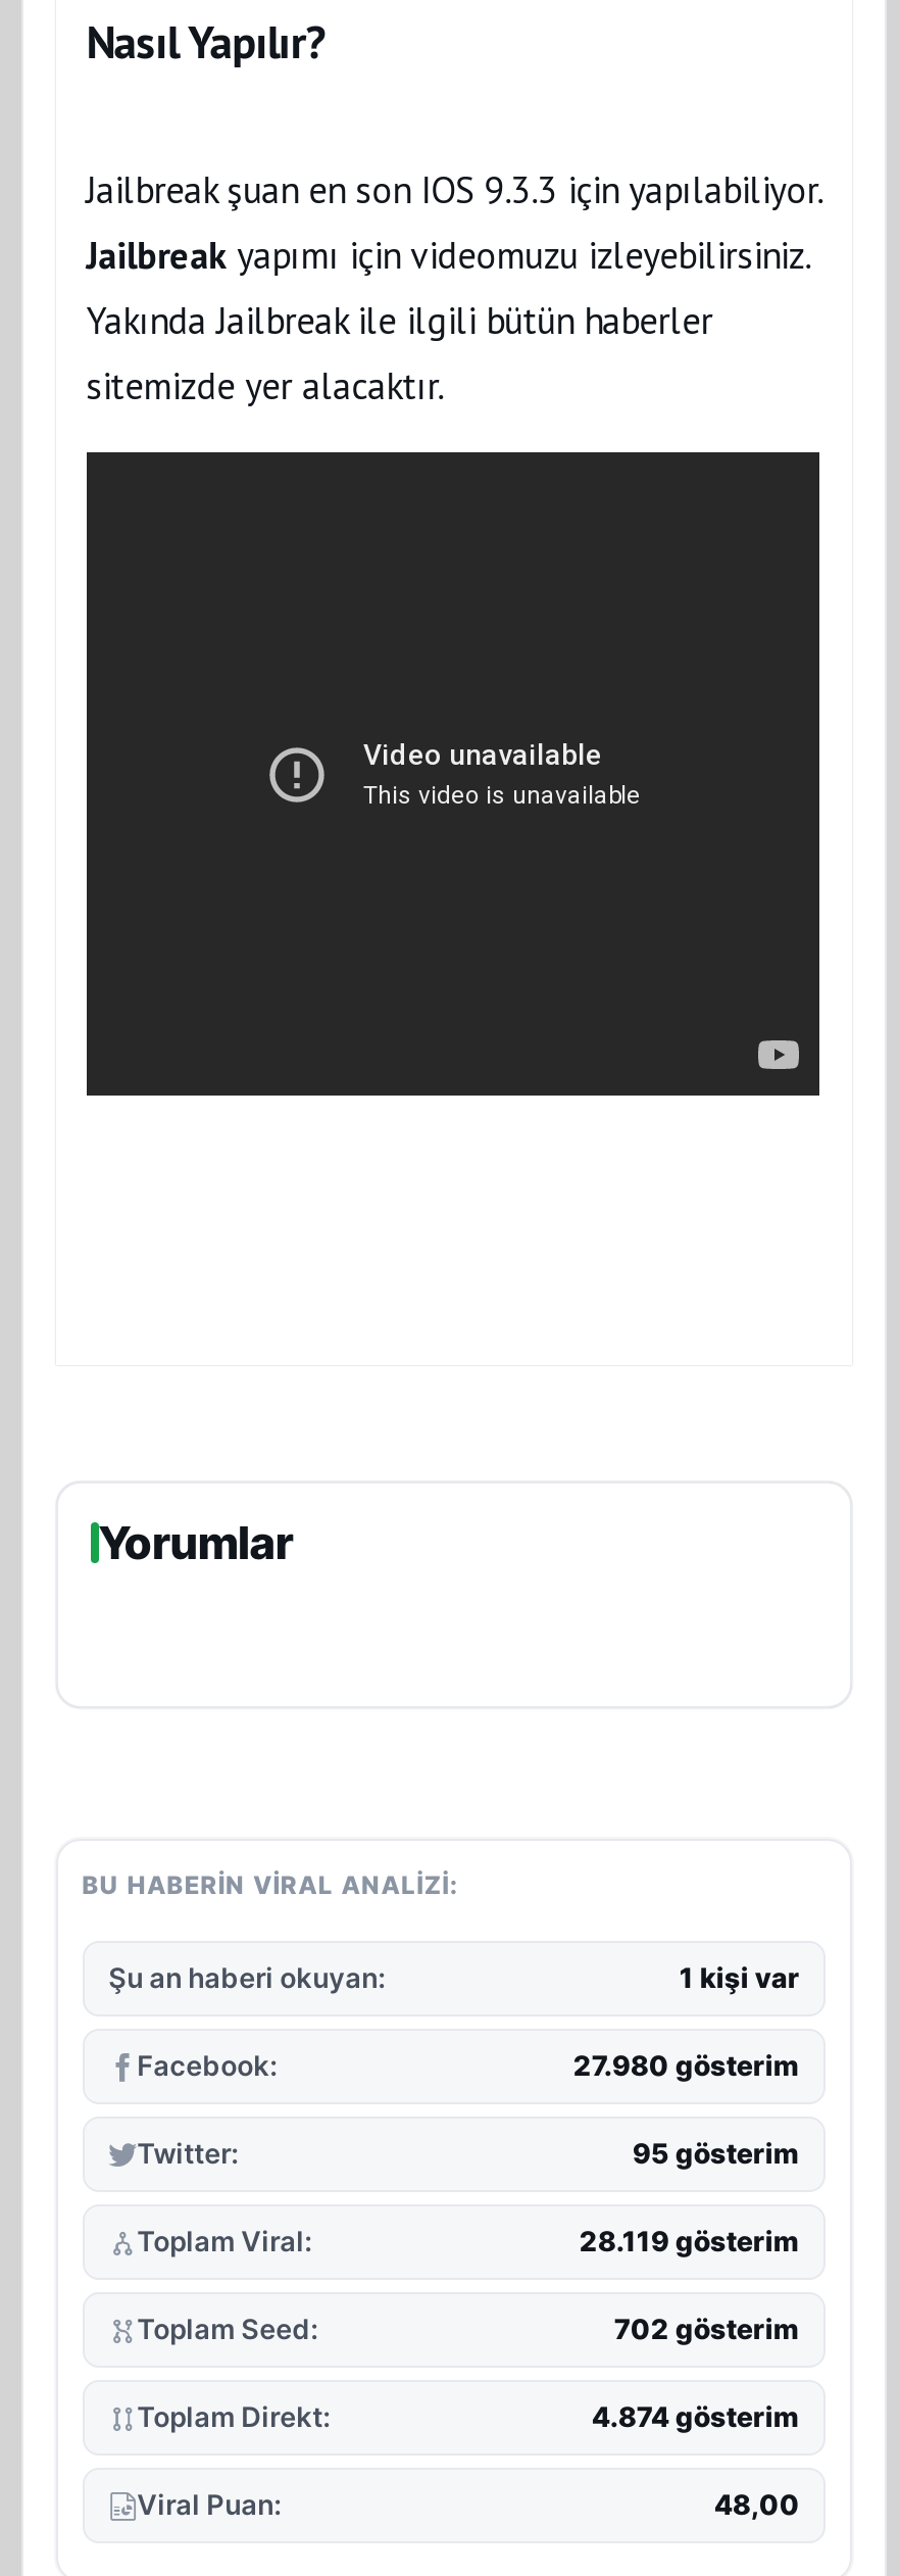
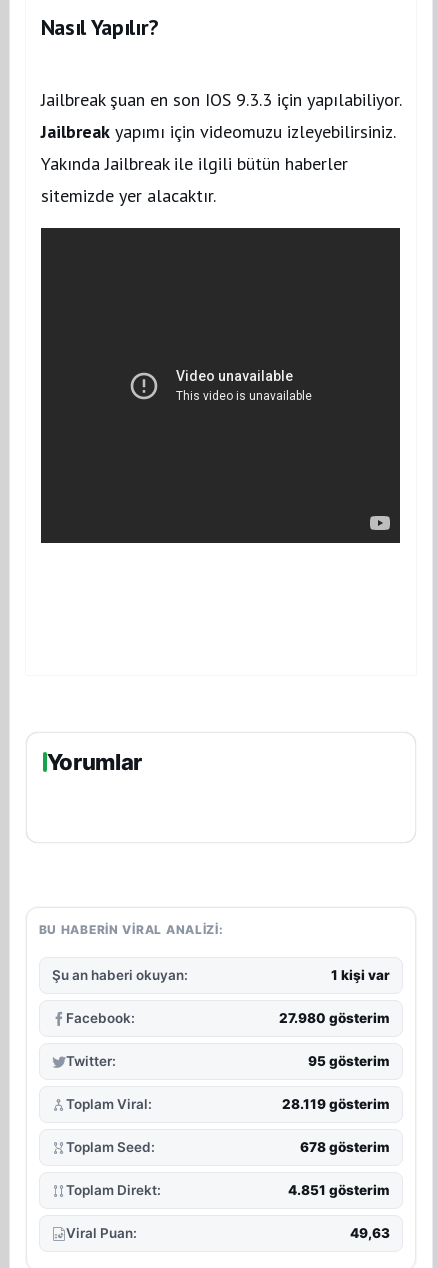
- 702 gösterim
+ 678 gösterim

- 4.874 gösterim
+ 4.851 gösterim

- 48,00
+ 49,63
